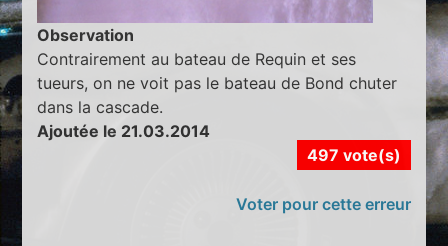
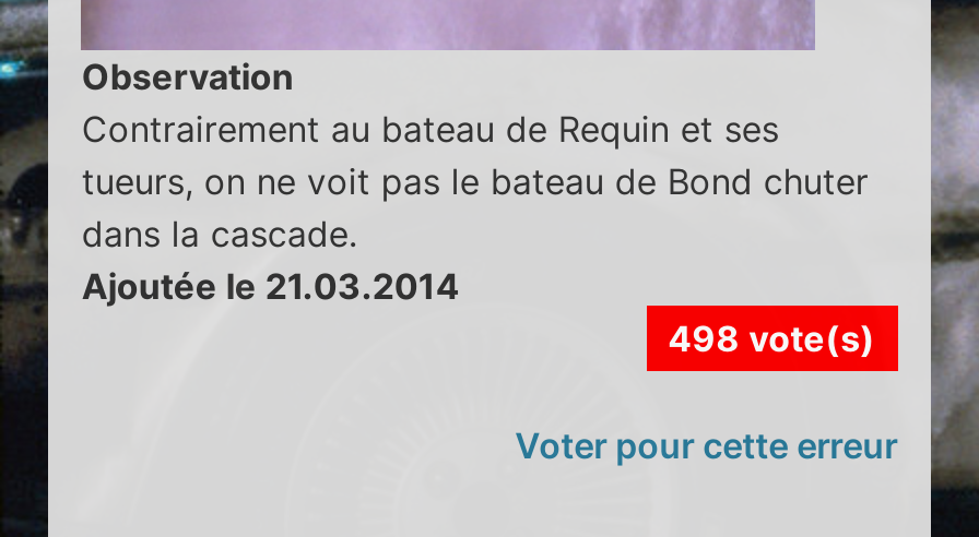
- 497 vote(s)
+ 498 vote(s)
